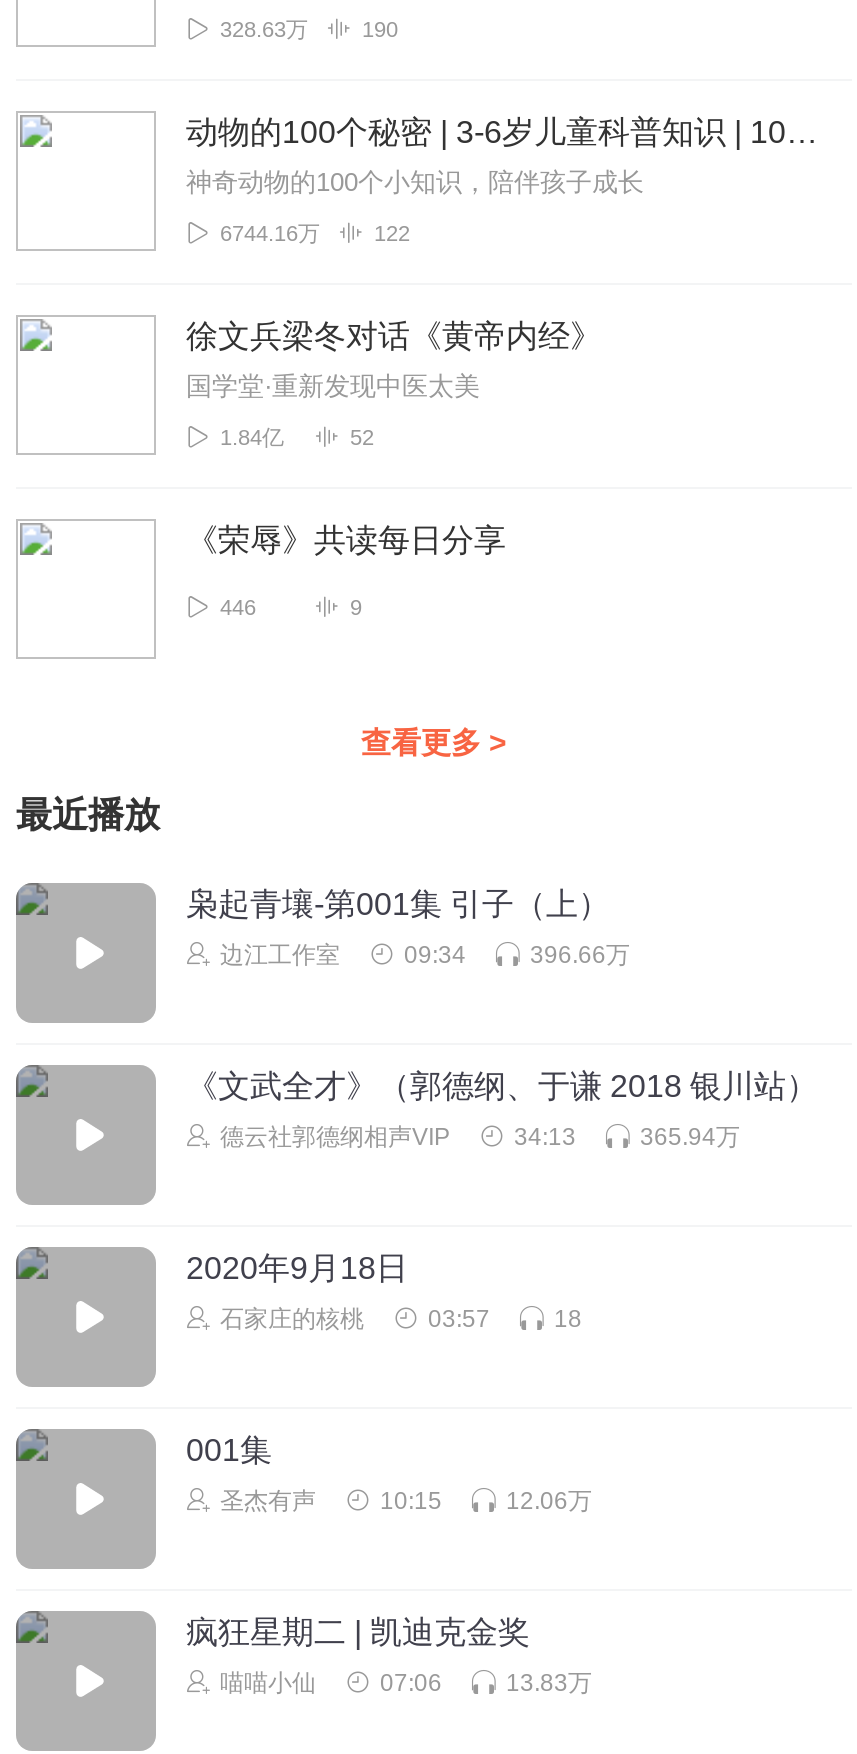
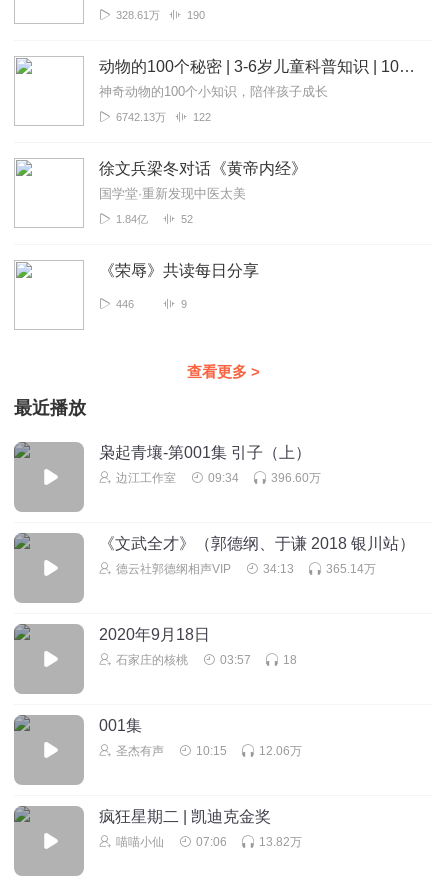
- 328.63万
+ 328.61万

- 6744.16万
+ 6742.13万

- 396.66万
+ 396.60万

- 365.94万
+ 365.14万

- 13.83万
+ 13.82万
